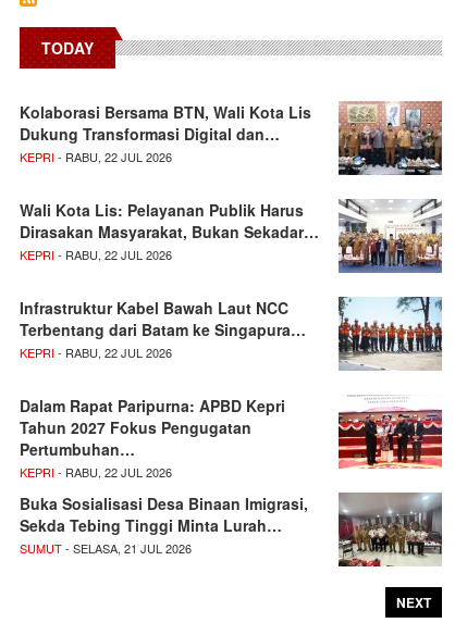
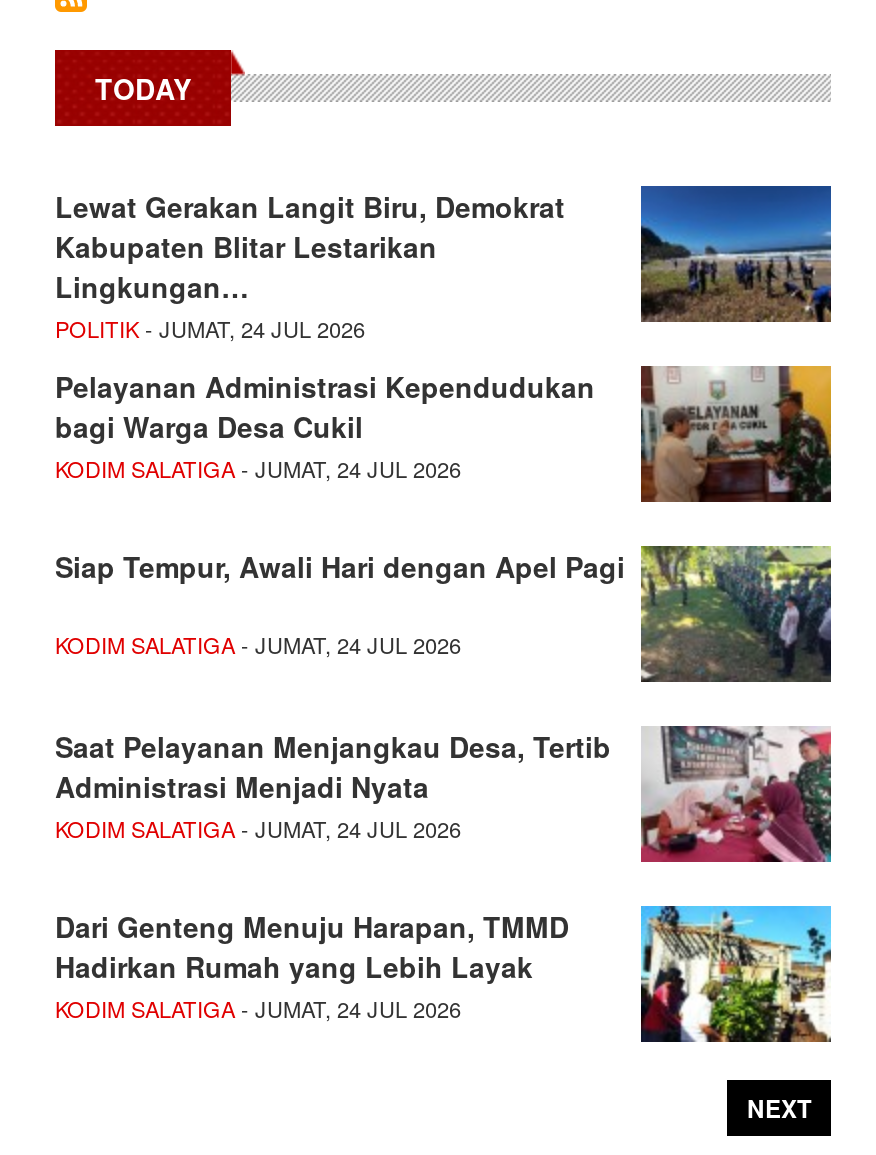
- [image]
- Kolaborasi Bersama BTN, Wali Kota Lis
- Dukung Transformasi Digital dan…
- KEPRI - RABU, 22 JUL 2026
- Wali Kota Lis: Pelayanan Publik Harus
- Dirasakan Masyarakat, Bukan Sekadar…
- KEPRI - RABU, 22 JUL 2026
- Infrastruktur Kabel Bawah Laut NCC
- Terbentang dari Batam ke Singapura…
- KEPRI - RABU, 22 JUL 2026
- Dalam Rapat Paripurna: APBD Kepri
- Tahun 2027 Fokus Pengugatan
- Pertumbuhan…
- KEPRI - RABU, 22 JUL 2026
- Buka Sosialisasi Desa Binaan Imigrasi,
- Sekda Tebing Tinggi Minta Lurah…
- SUMUT - SELASA, 21 JUL 2026
+ [image]
+ Lewat Gerakan Langit Biru, Demokrat
+ Kabupaten Blitar Lestarikan
+ Lingkungan…
+ POLITIK - JUMAT, 24 JUL 2026
+ Pelayanan Administrasi Kependudukan
+ bagi Warga Desa Cukil
+ KODIM SALATIGA - JUMAT, 24 JUL 2026
+ Siap Tempur, Awali Hari dengan Apel Pagi
+ KODIM SALATIGA - JUMAT, 24 JUL 2026
+ Saat Pelayanan Menjangkau Desa, Tertib
+ Administrasi Menjadi Nyata
+ KODIM SALATIGA - JUMAT, 24 JUL 2026
+ Dari Genteng Menuju Harapan, TMMD
+ Hadirkan Rumah yang Lebih Layak
+ KODIM SALATIGA - JUMAT, 24 JUL 2026

- [image]
+ [image]

- [image]
+ [image]

- [image]
+ [image]

- [image]
+ [image]
